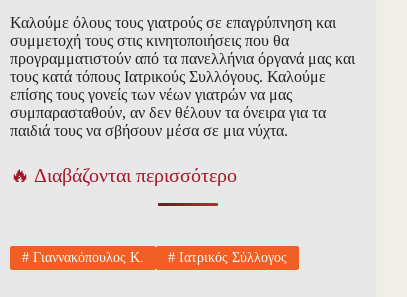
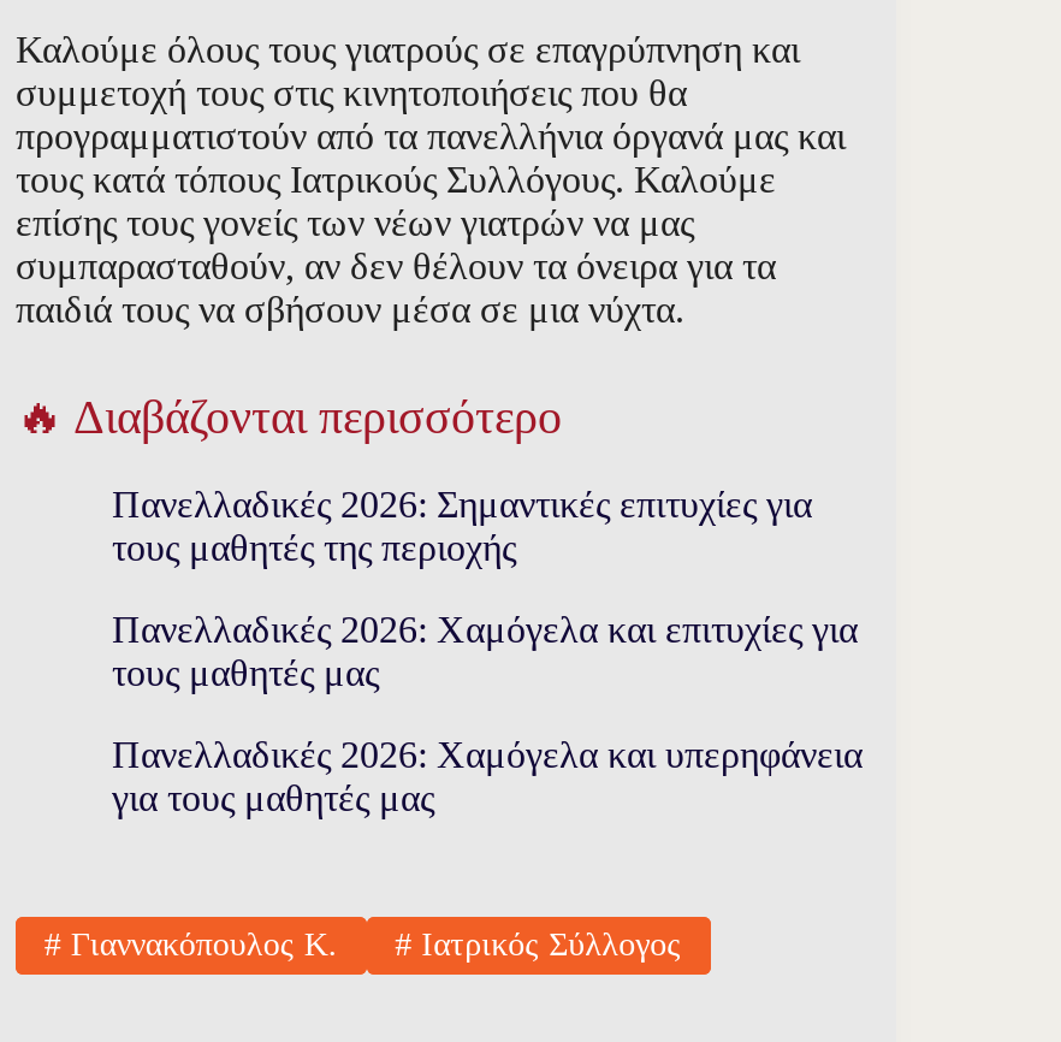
+ Πανελλαδικές 2026: Σημαντικές επιτυχίες για
+ τους μαθητές της περιοχής
+ Πανελλαδικές 2026: Χαμόγελα και επιτυχίες για
+ τους μαθητές μας
+ Πανελλαδικές 2026: Χαμόγελα και υπερηφάνεια
+ για τους μαθητές μας
